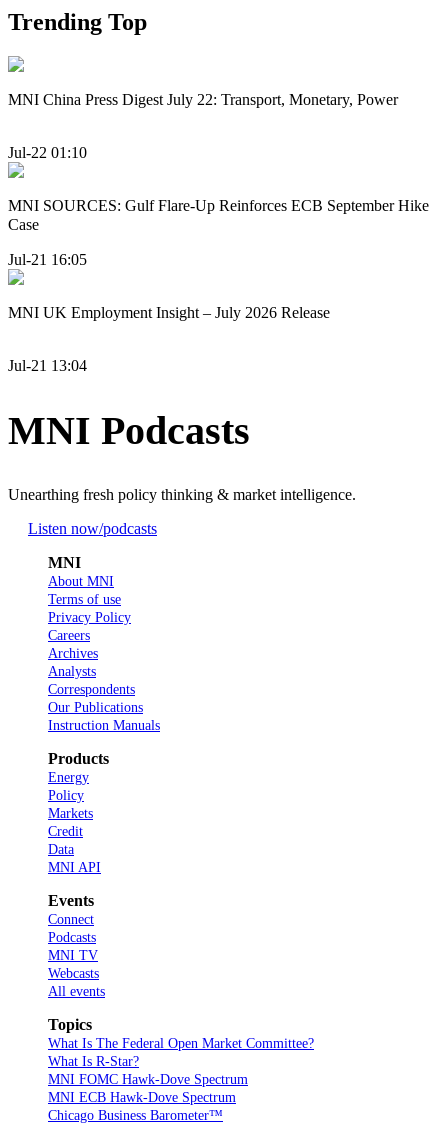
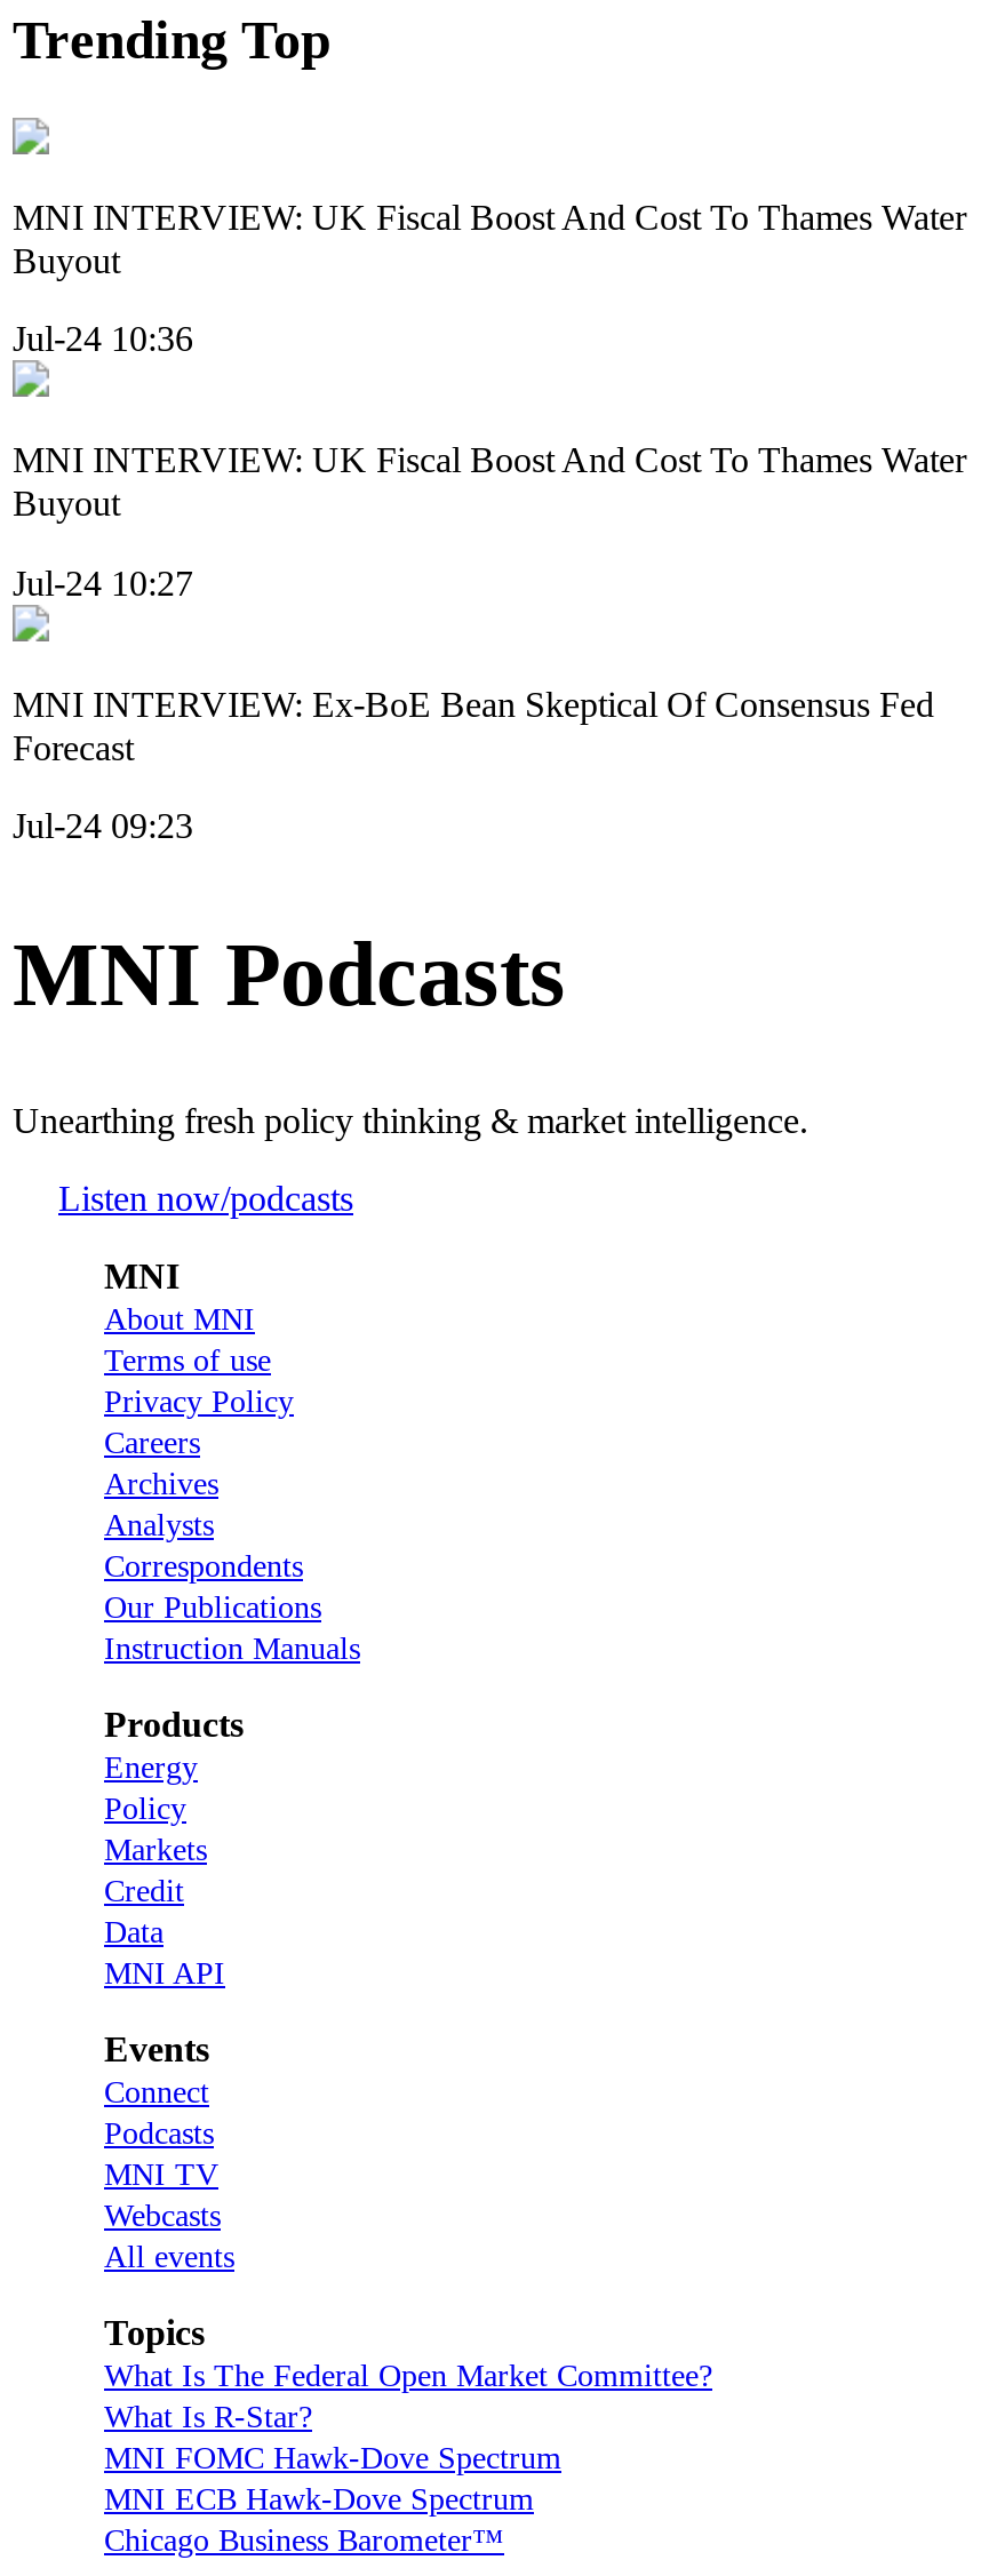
- MNI China Press Digest July 22: Transport, Monetary, Power
+ MNI INTERVIEW: UK Fiscal Boost And Cost To Thames Water
+ Buyout

- Jul-22 01:10
+ Jul-24 10:36

- MNI SOURCES: Gulf Flare-Up Reinforces ECB September Hike
- Case
+ MNI INTERVIEW: UK Fiscal Boost And Cost To Thames Water
+ Buyout

- Jul-21 16:05
+ Jul-24 10:27

- MNI UK Employment Insight – July 2026 Release
+ MNI INTERVIEW: Ex-BoE Bean Skeptical Of Consensus Fed
+ Forecast

- Jul-21 13:04
+ Jul-24 09:23
